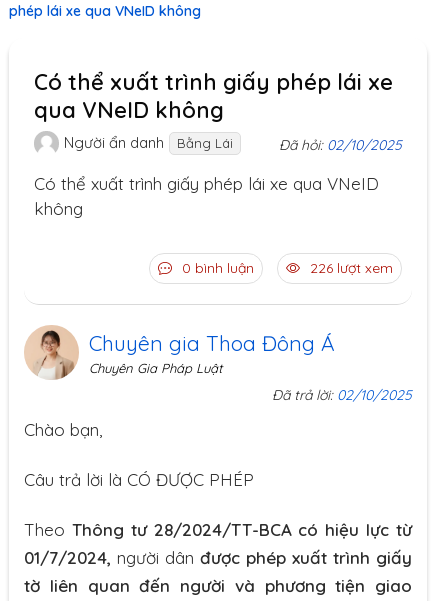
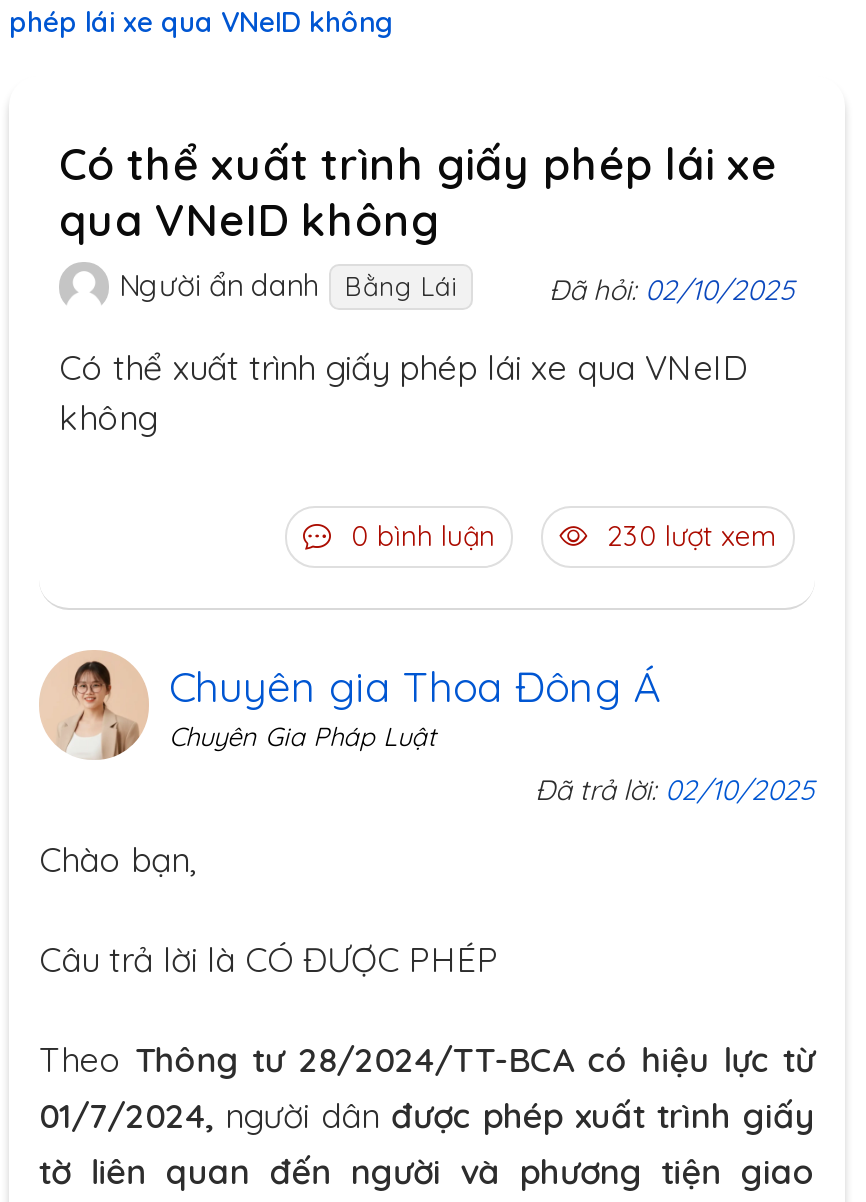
- 226 lượt xem
+ 230 lượt xem
